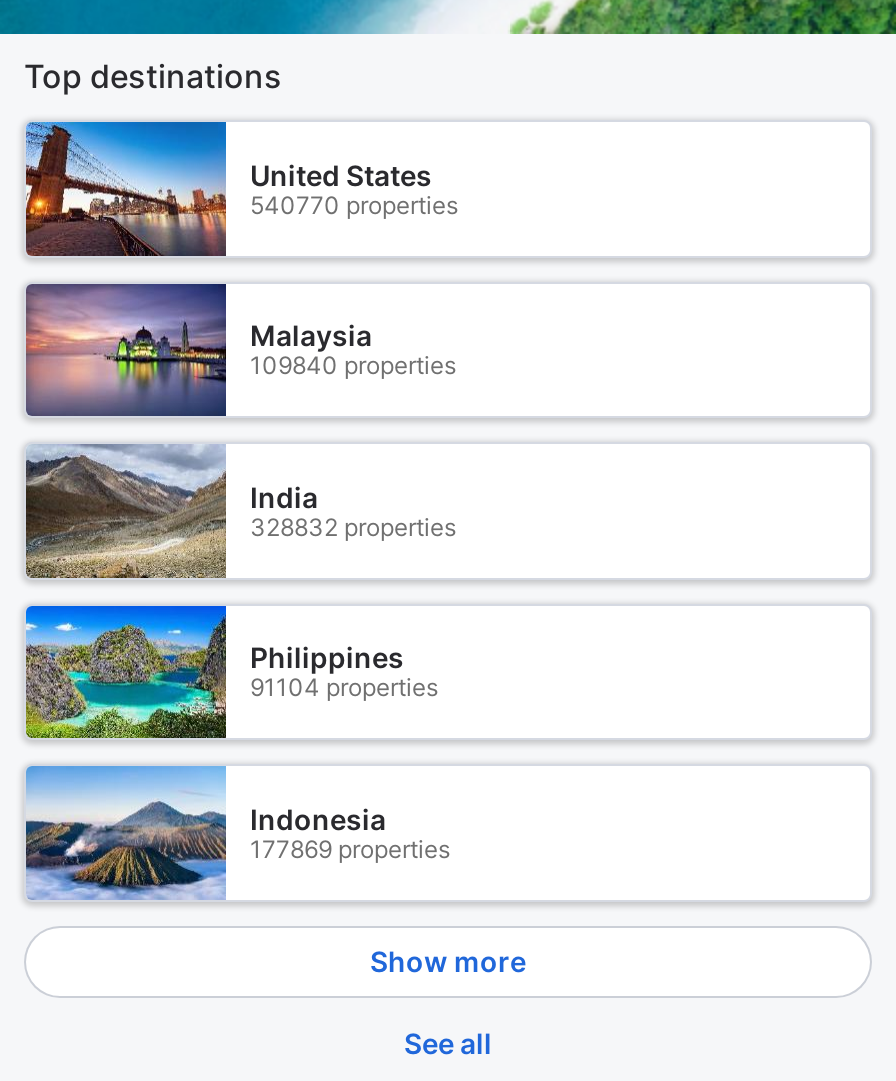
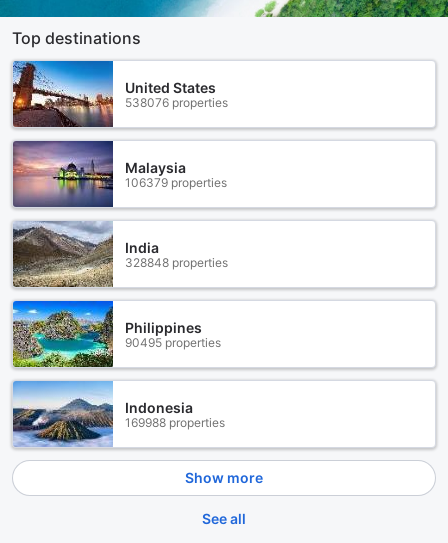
- 540770 properties
+ 538076 properties

- 109840 properties
+ 106379 properties

- 328832 properties
+ 328848 properties

- 91104 properties
+ 90495 properties

- 177869 properties
+ 169988 properties
